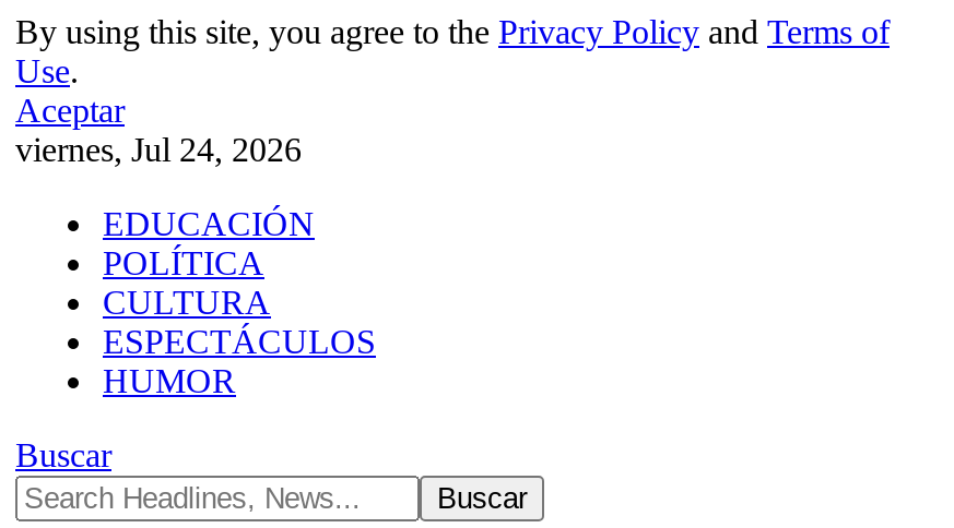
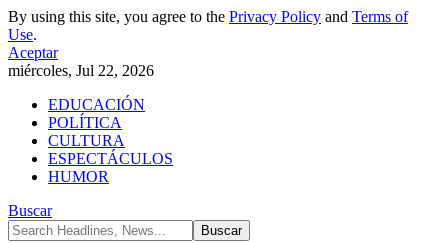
- viernes, Jul 24, 2026
+ miércoles, Jul 22, 2026
